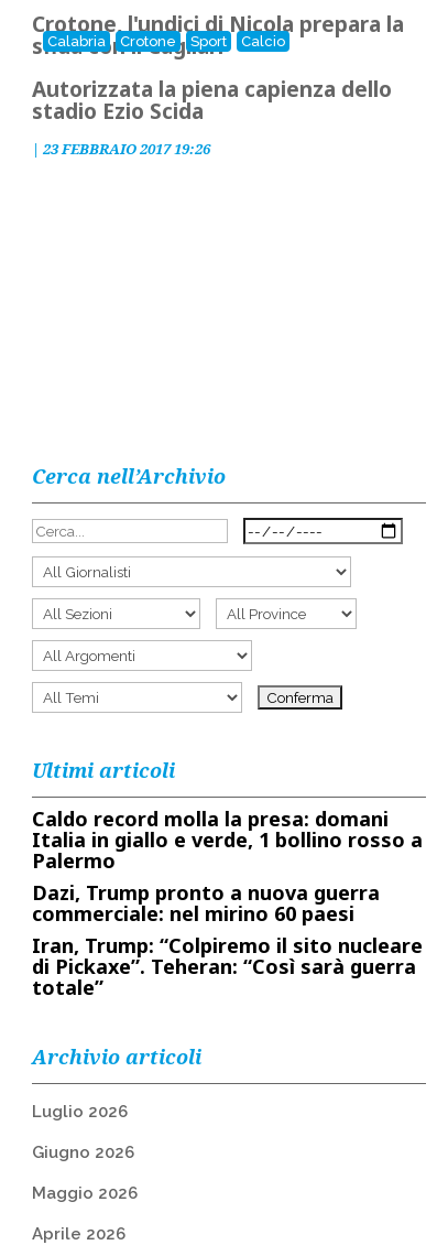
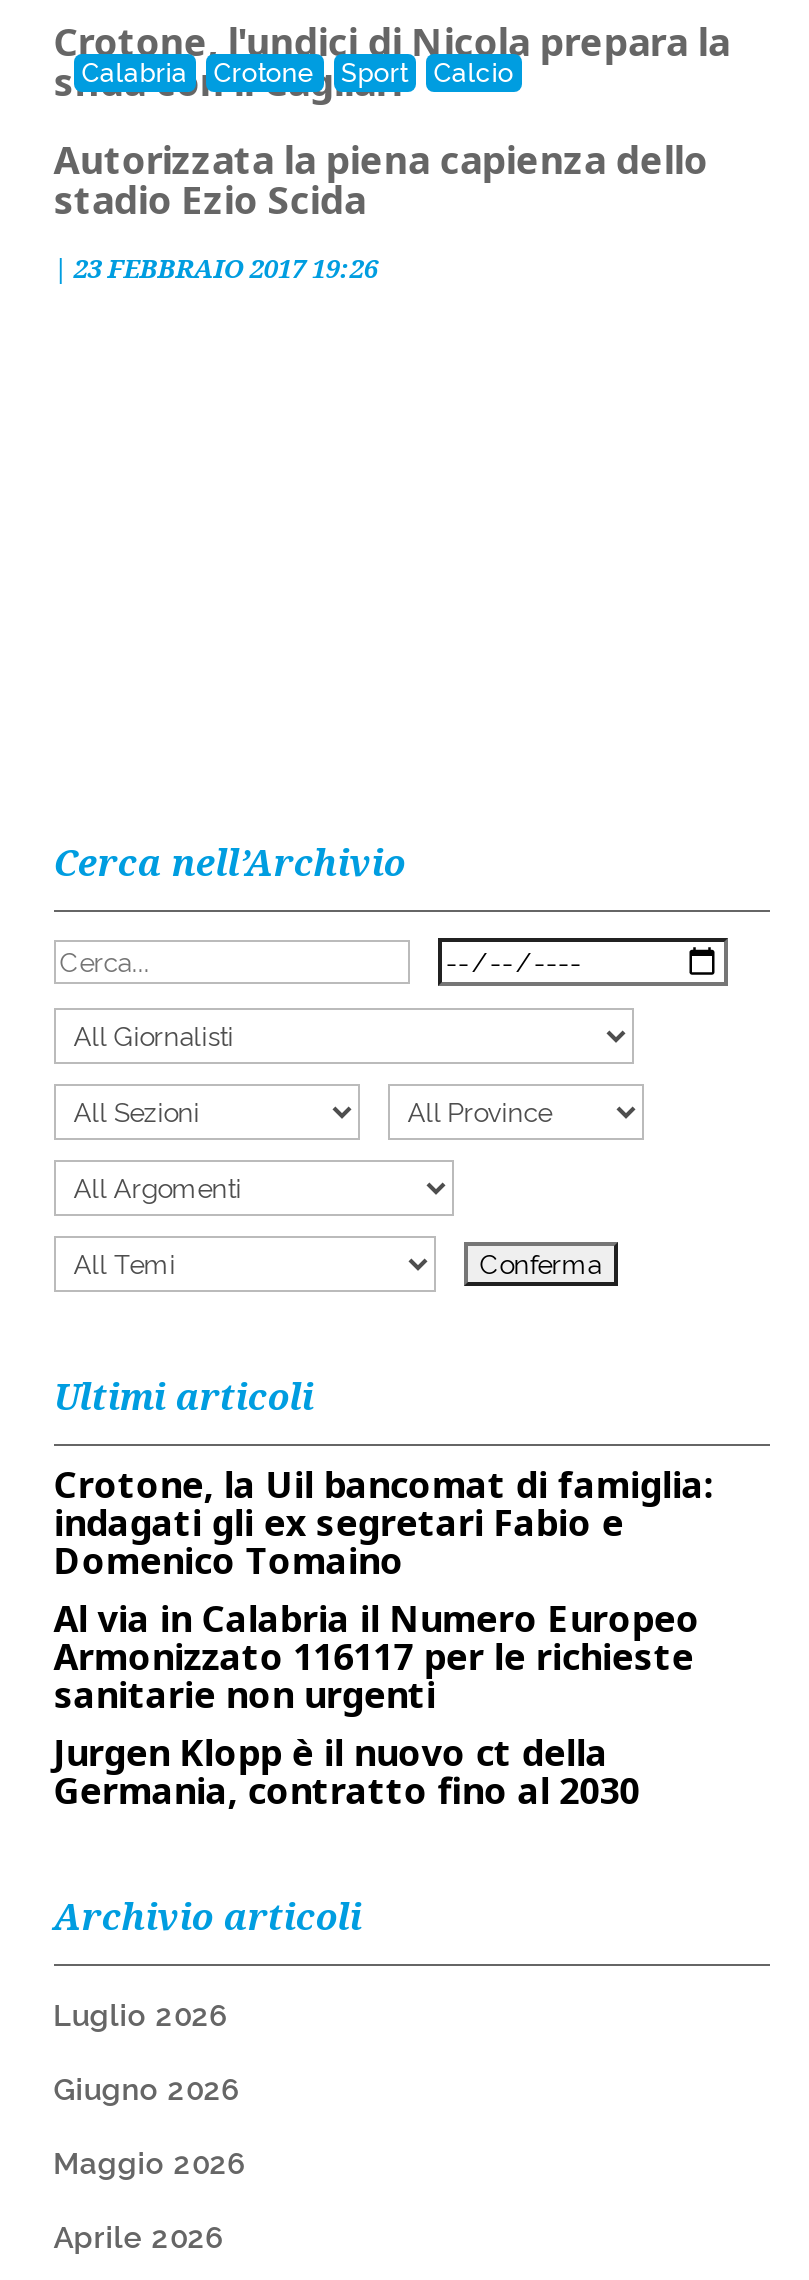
- Caldo record molla la presa: domani
- Italia in giallo e verde, 1 bollino rosso a
- Palermo
- Dazi, Trump pronto a nuova guerra
- commerciale: nel mirino 60 paesi
- Iran, Trump: “Colpiremo il sito nucleare
- di Pickaxe”. Teheran: “Così sarà guerra
- totale”
+ Crotone, la Uil bancomat di famiglia:
+ indagati gli ex segretari Fabio e
+ Domenico Tomaino
+ Al via in Calabria il Numero Europeo
+ Armonizzato 116117 per le richieste
+ sanitarie non urgenti
+ Jurgen Klopp è il nuovo ct della
+ Germania, contratto fino al 2030
